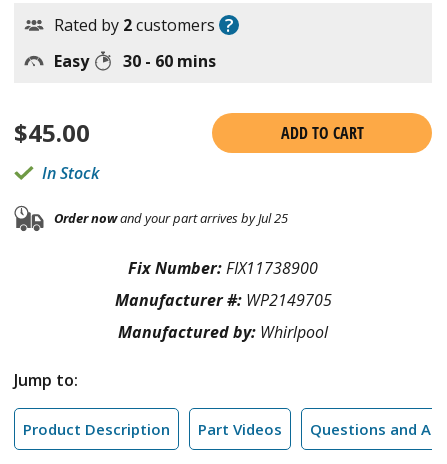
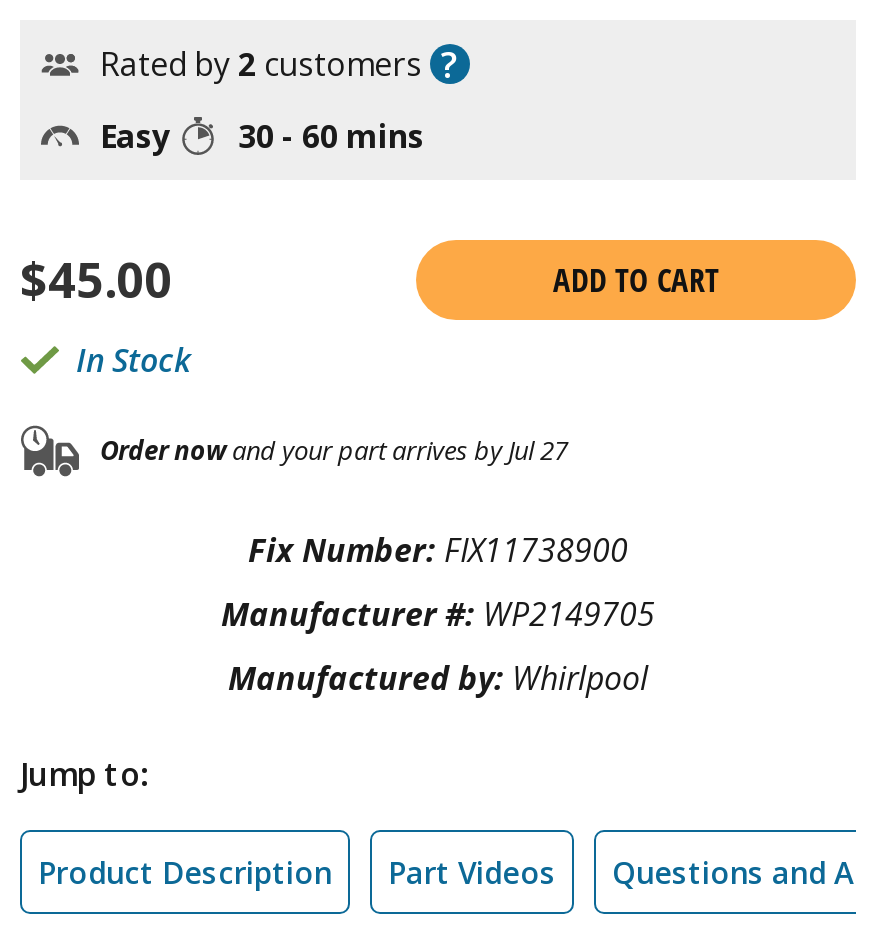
- Order nowand your part arrives by Jul 25
+ Order nowand your part arrives by Jul 27
